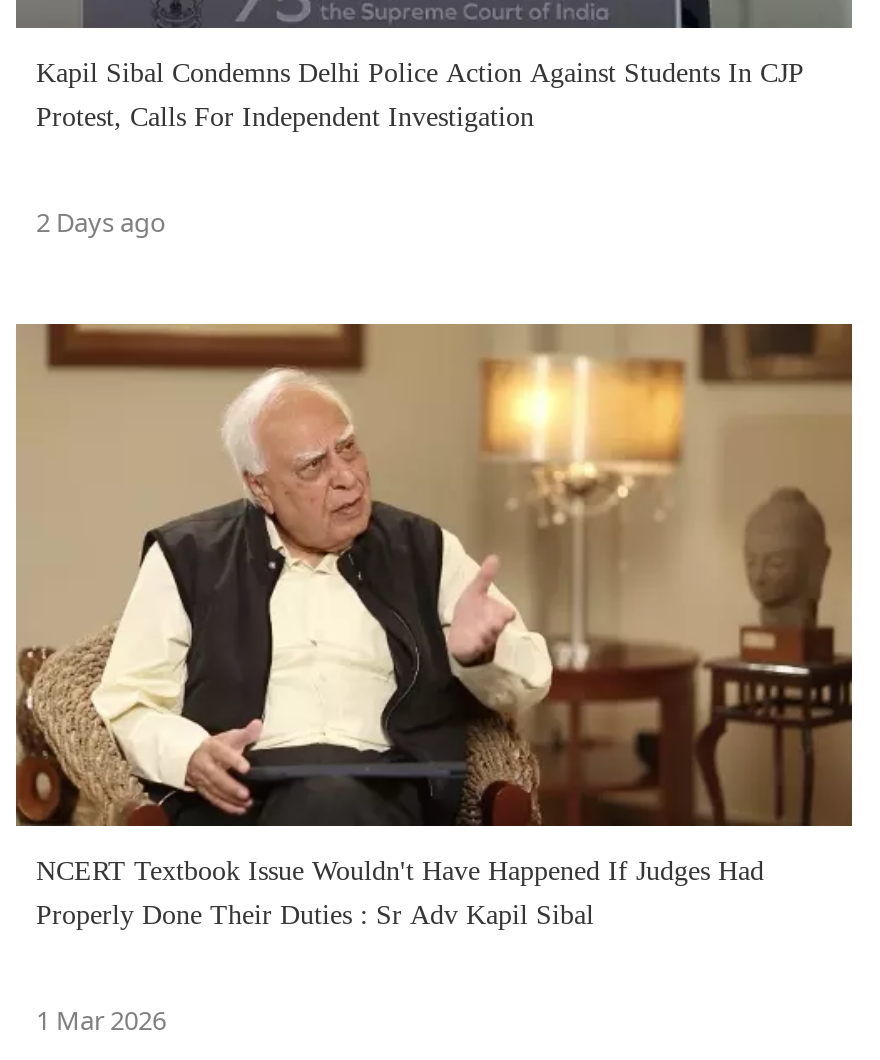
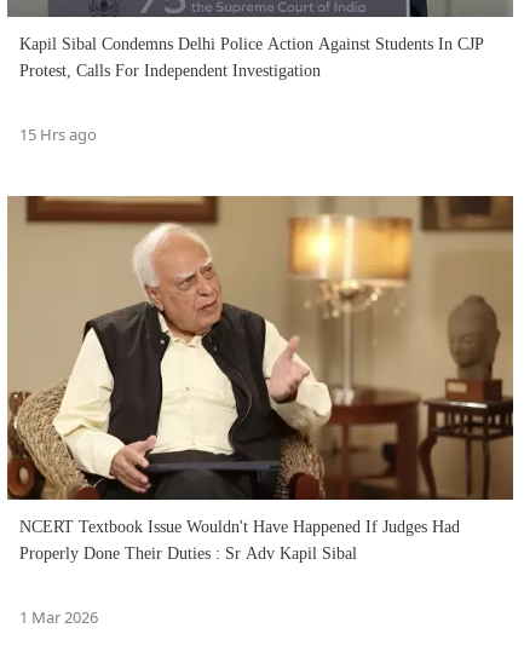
- 2 Days ago
+ 15 Hrs ago
